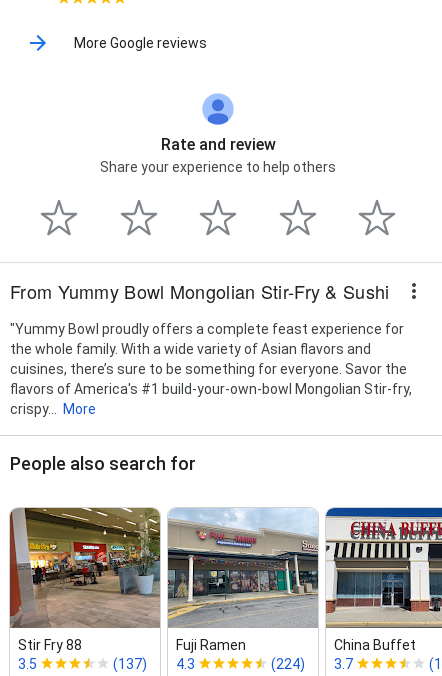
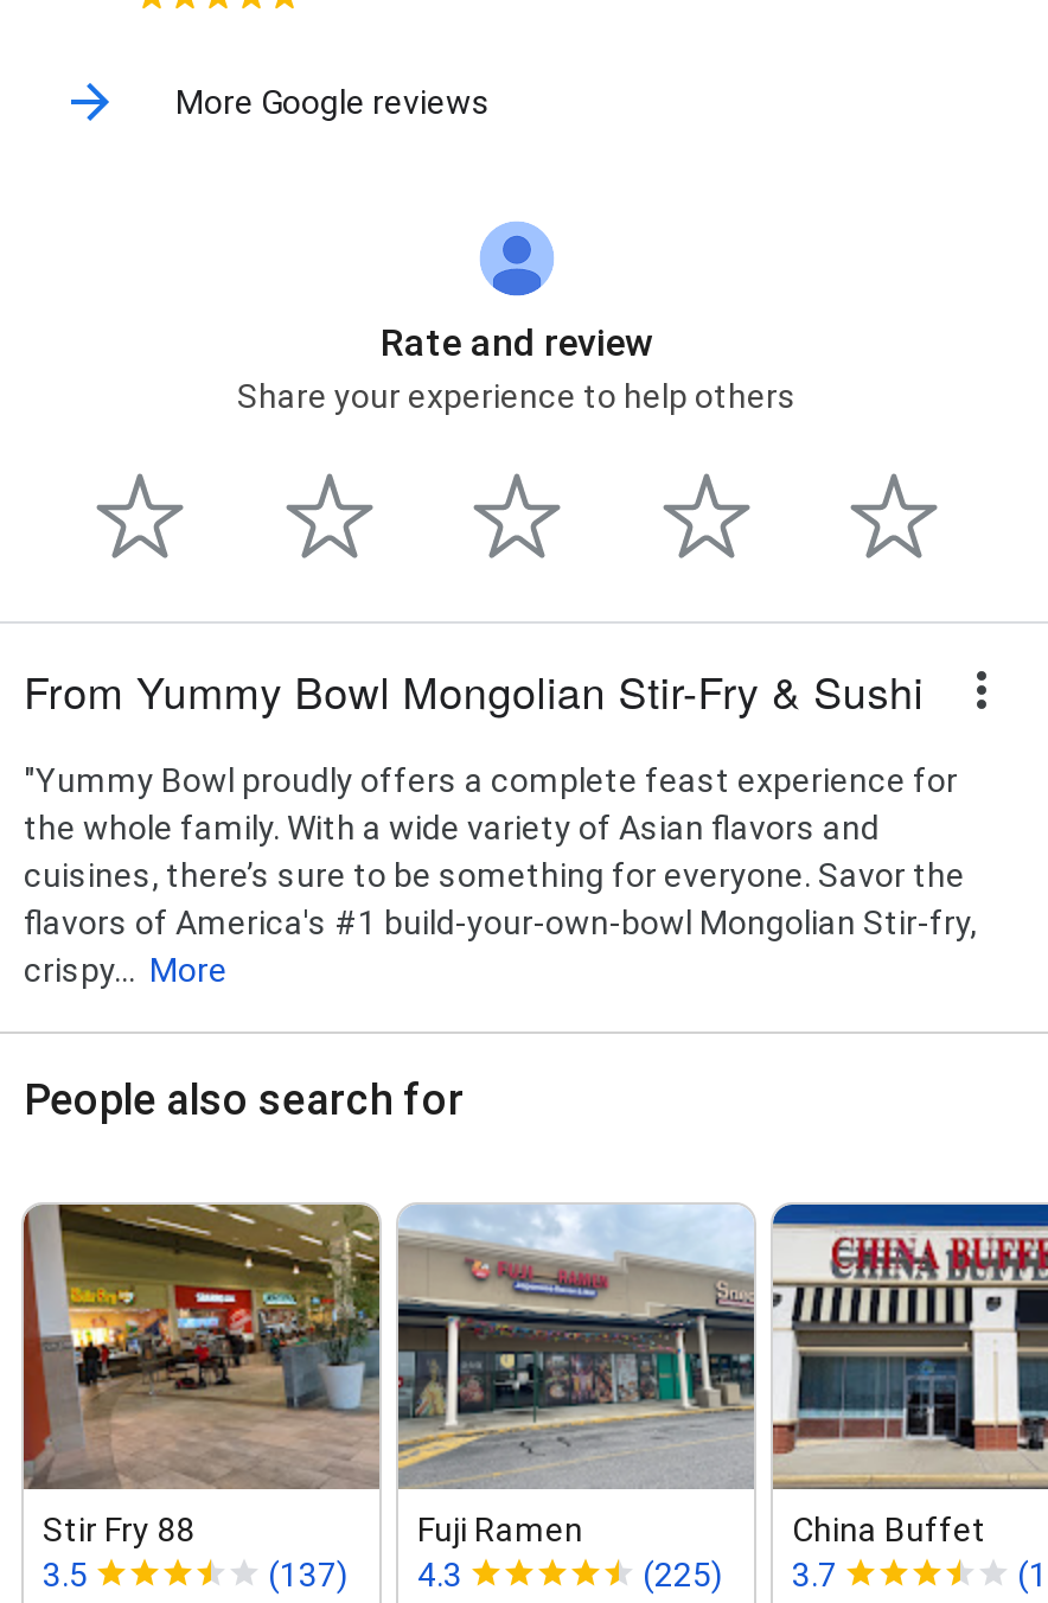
- (224) 3.7
+ (225) 3.7
